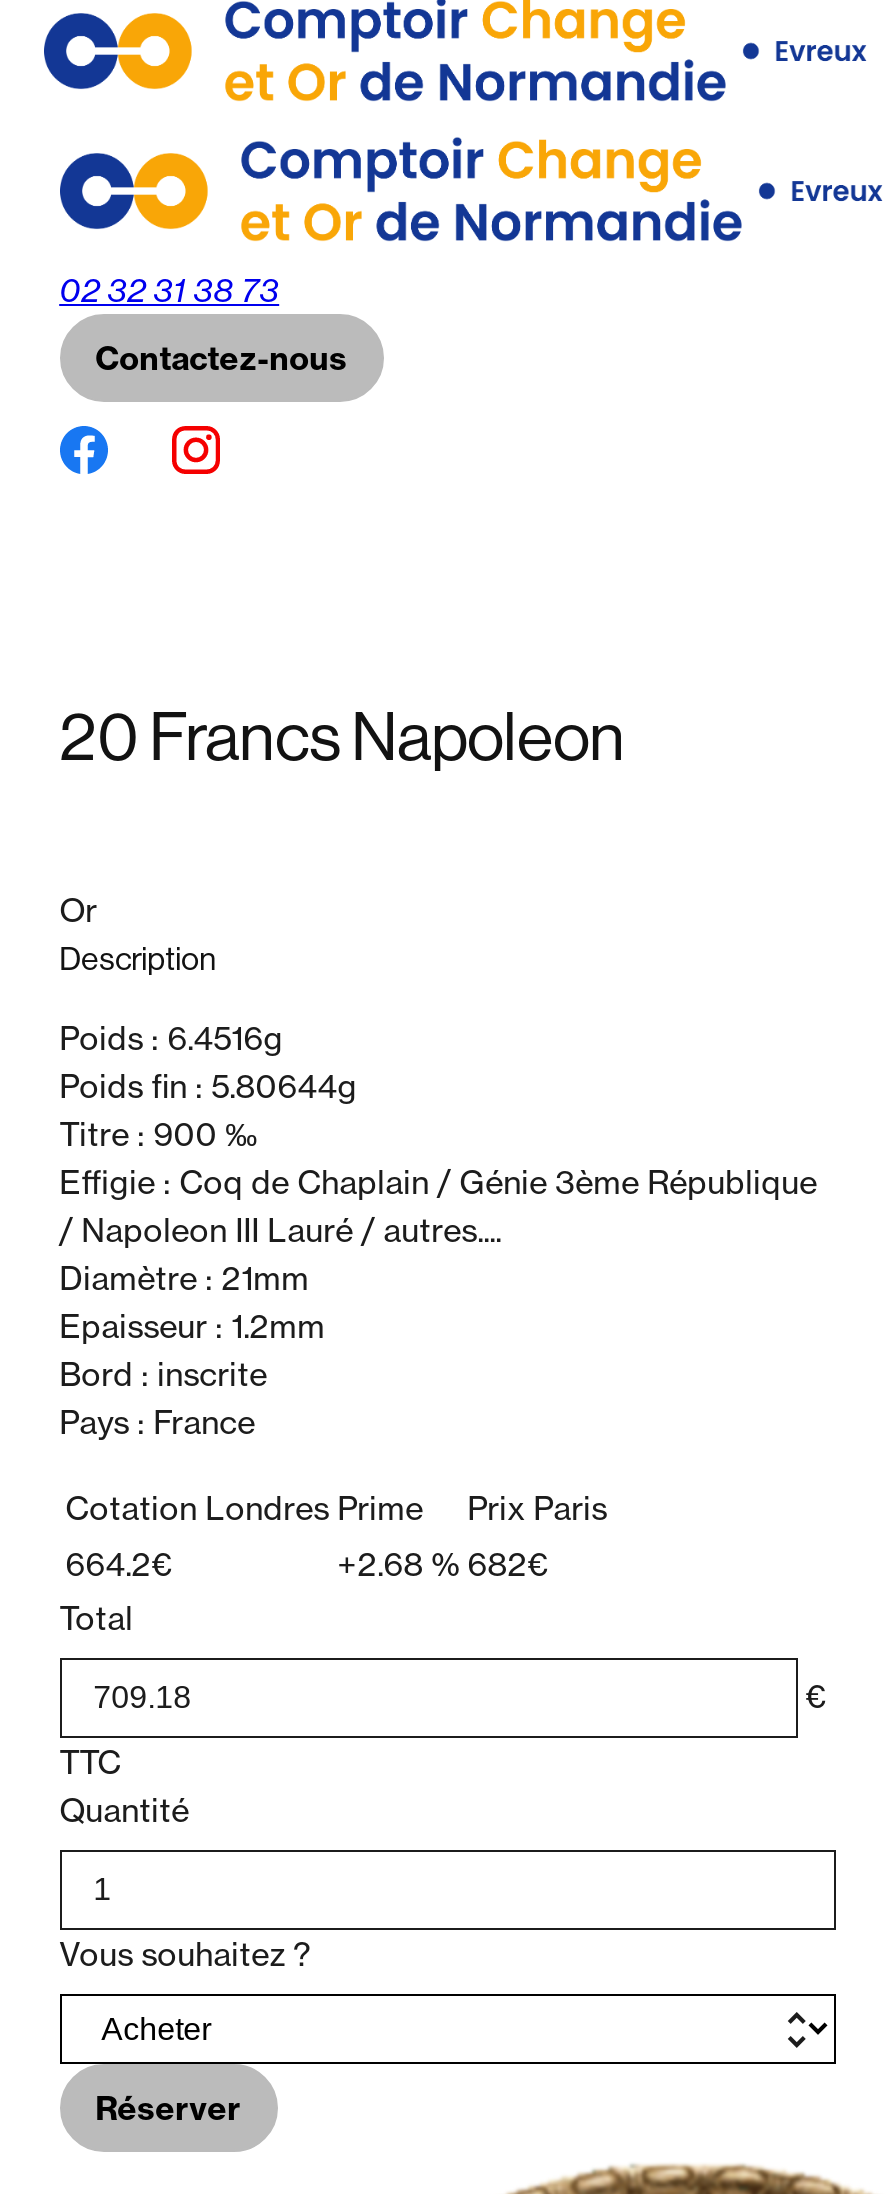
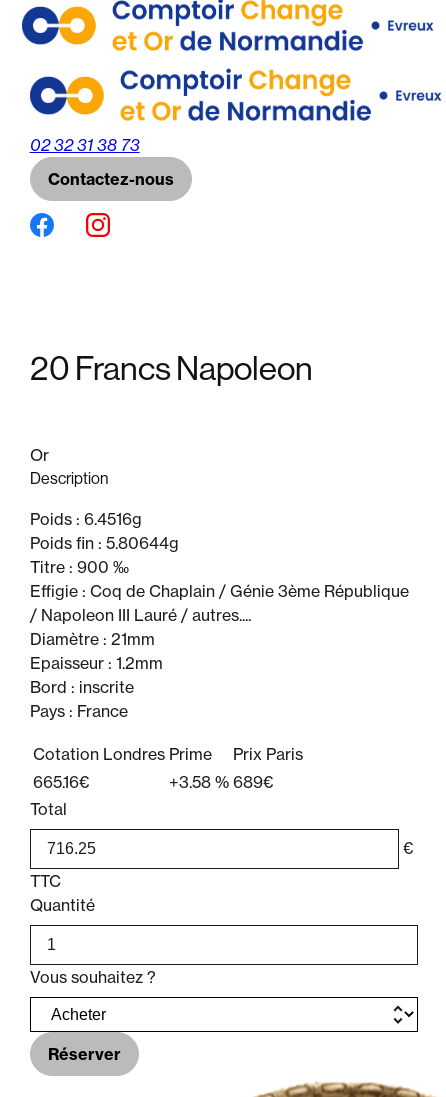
- 664.2€
+ 665.16€

- +2.68 % 682€
+ +3.58 % 689€
